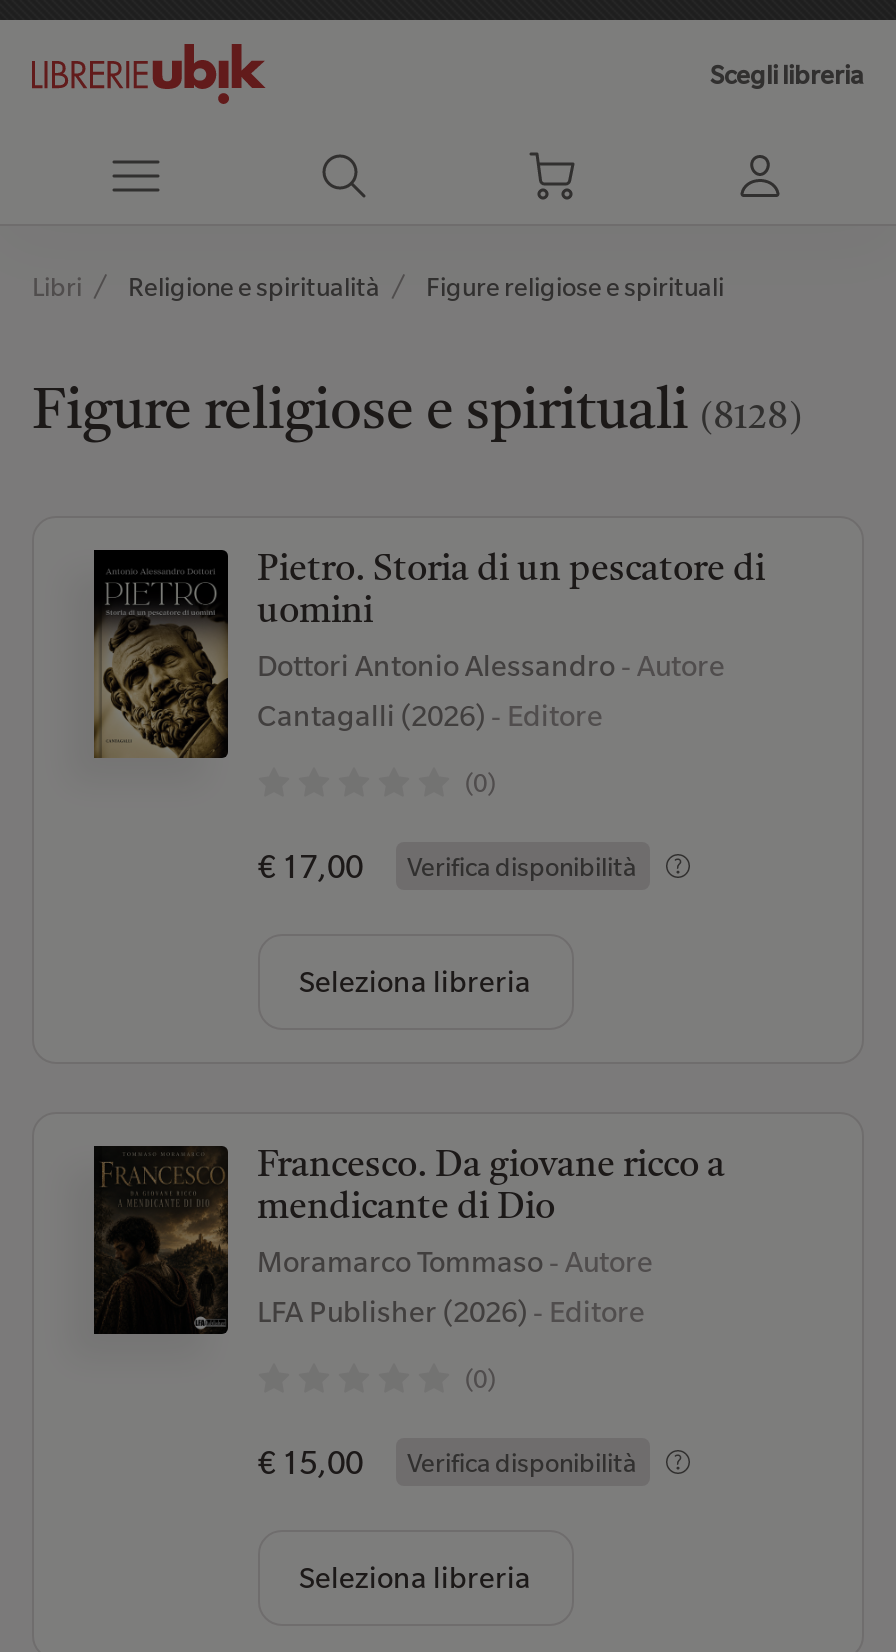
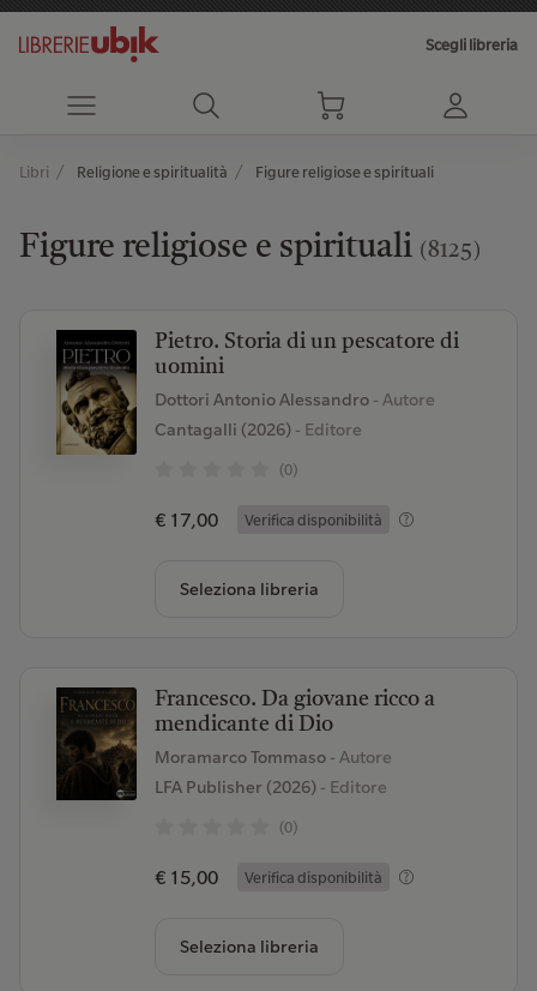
- Figure religiose e spirituali (8128)
+ Figure religiose e spirituali (8125)
